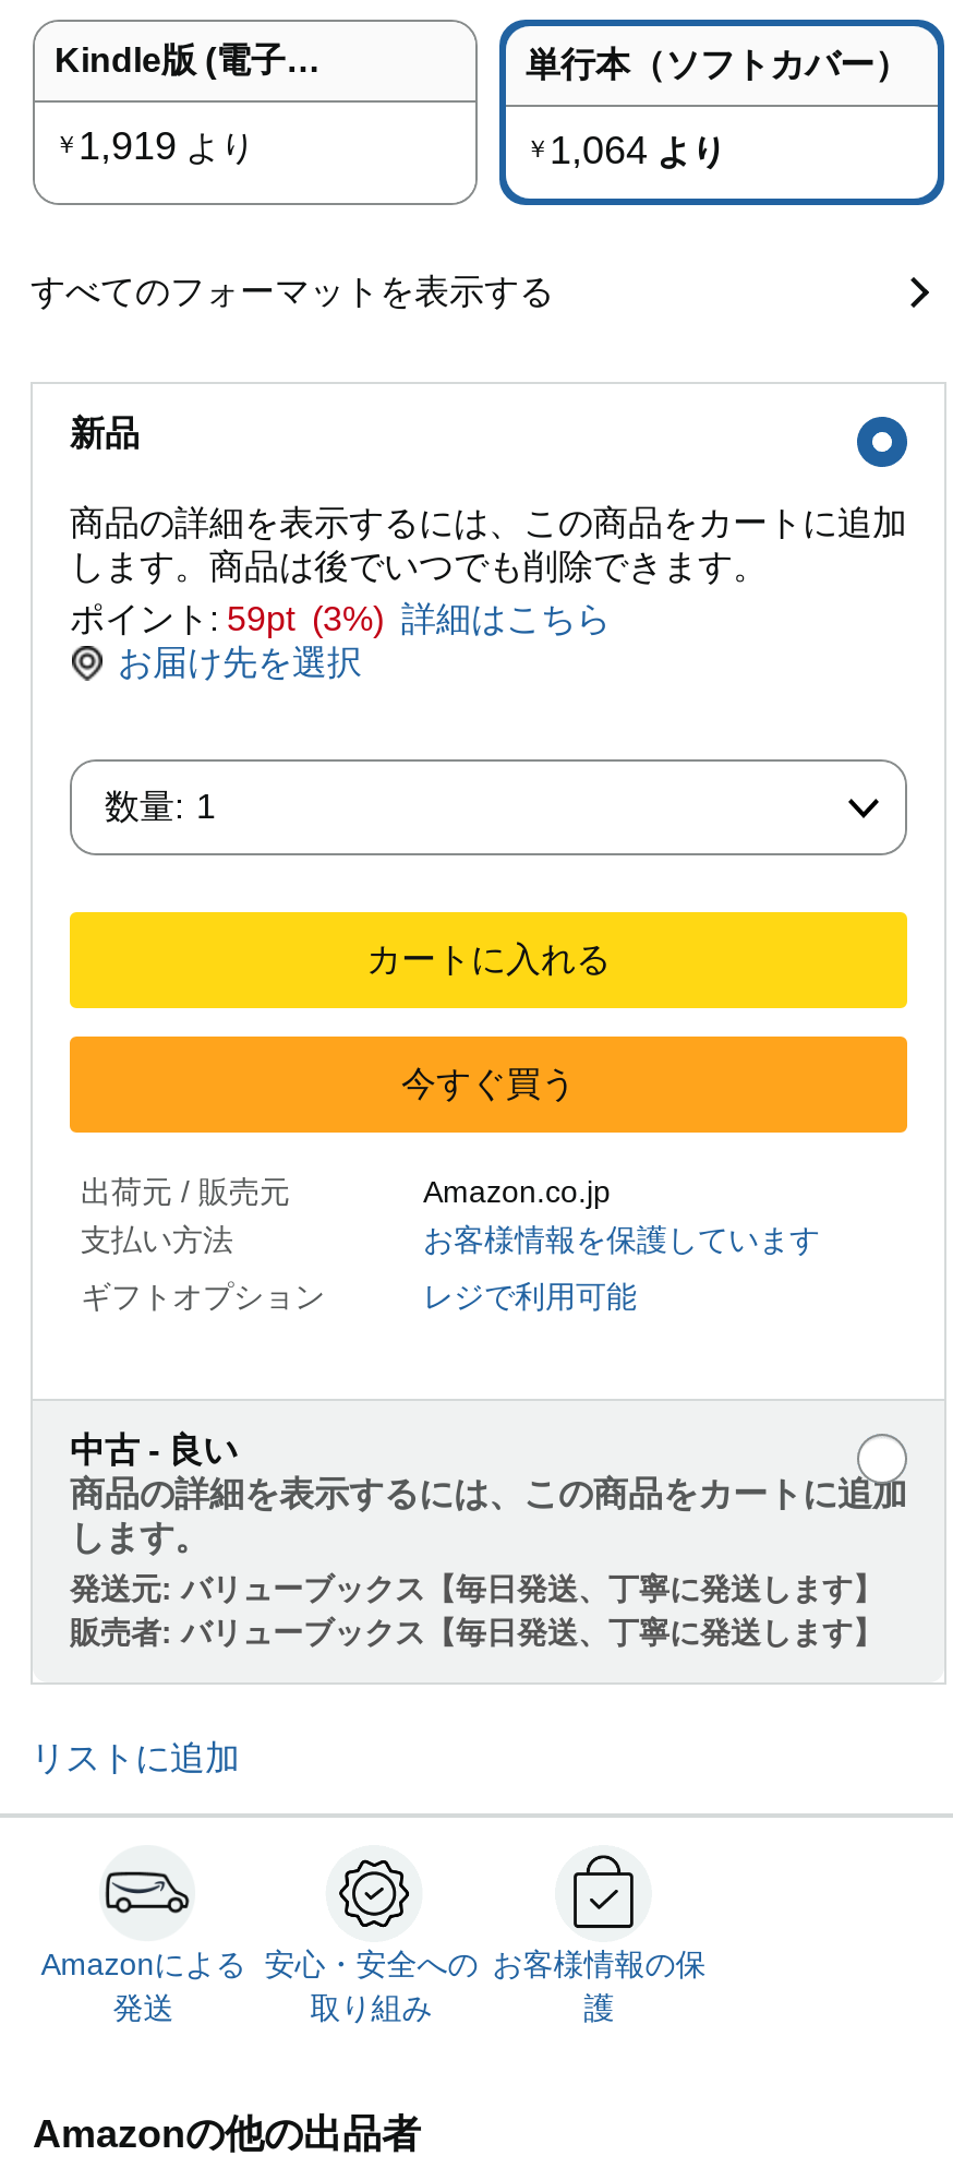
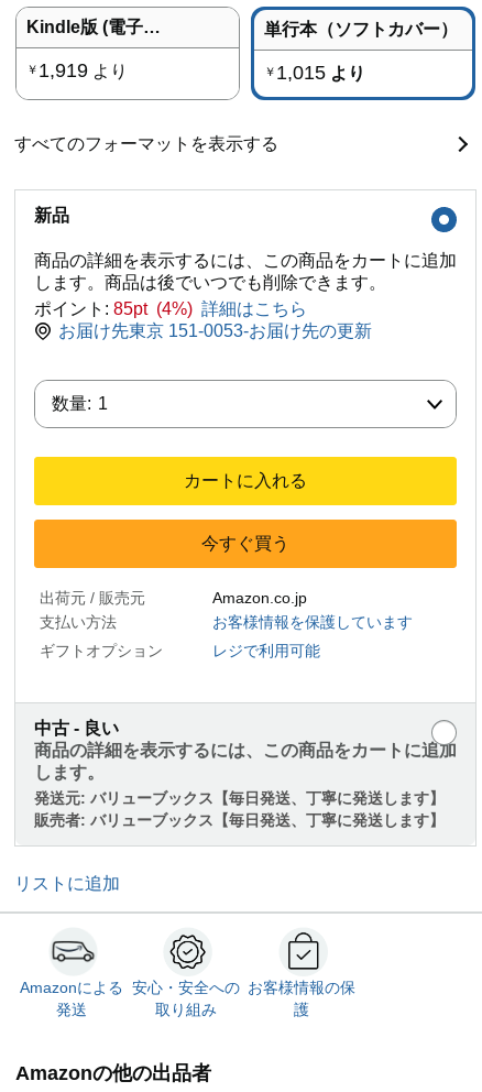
- ￥1,064より
+ ￥1,015より

- ポイント: 59pt (3%) 詳細はこちら
- お届け先を選択
+ ポイント: 85pt (4%) 詳細はこちら
+ お届け先東京 151-0053-お届け先の更新
